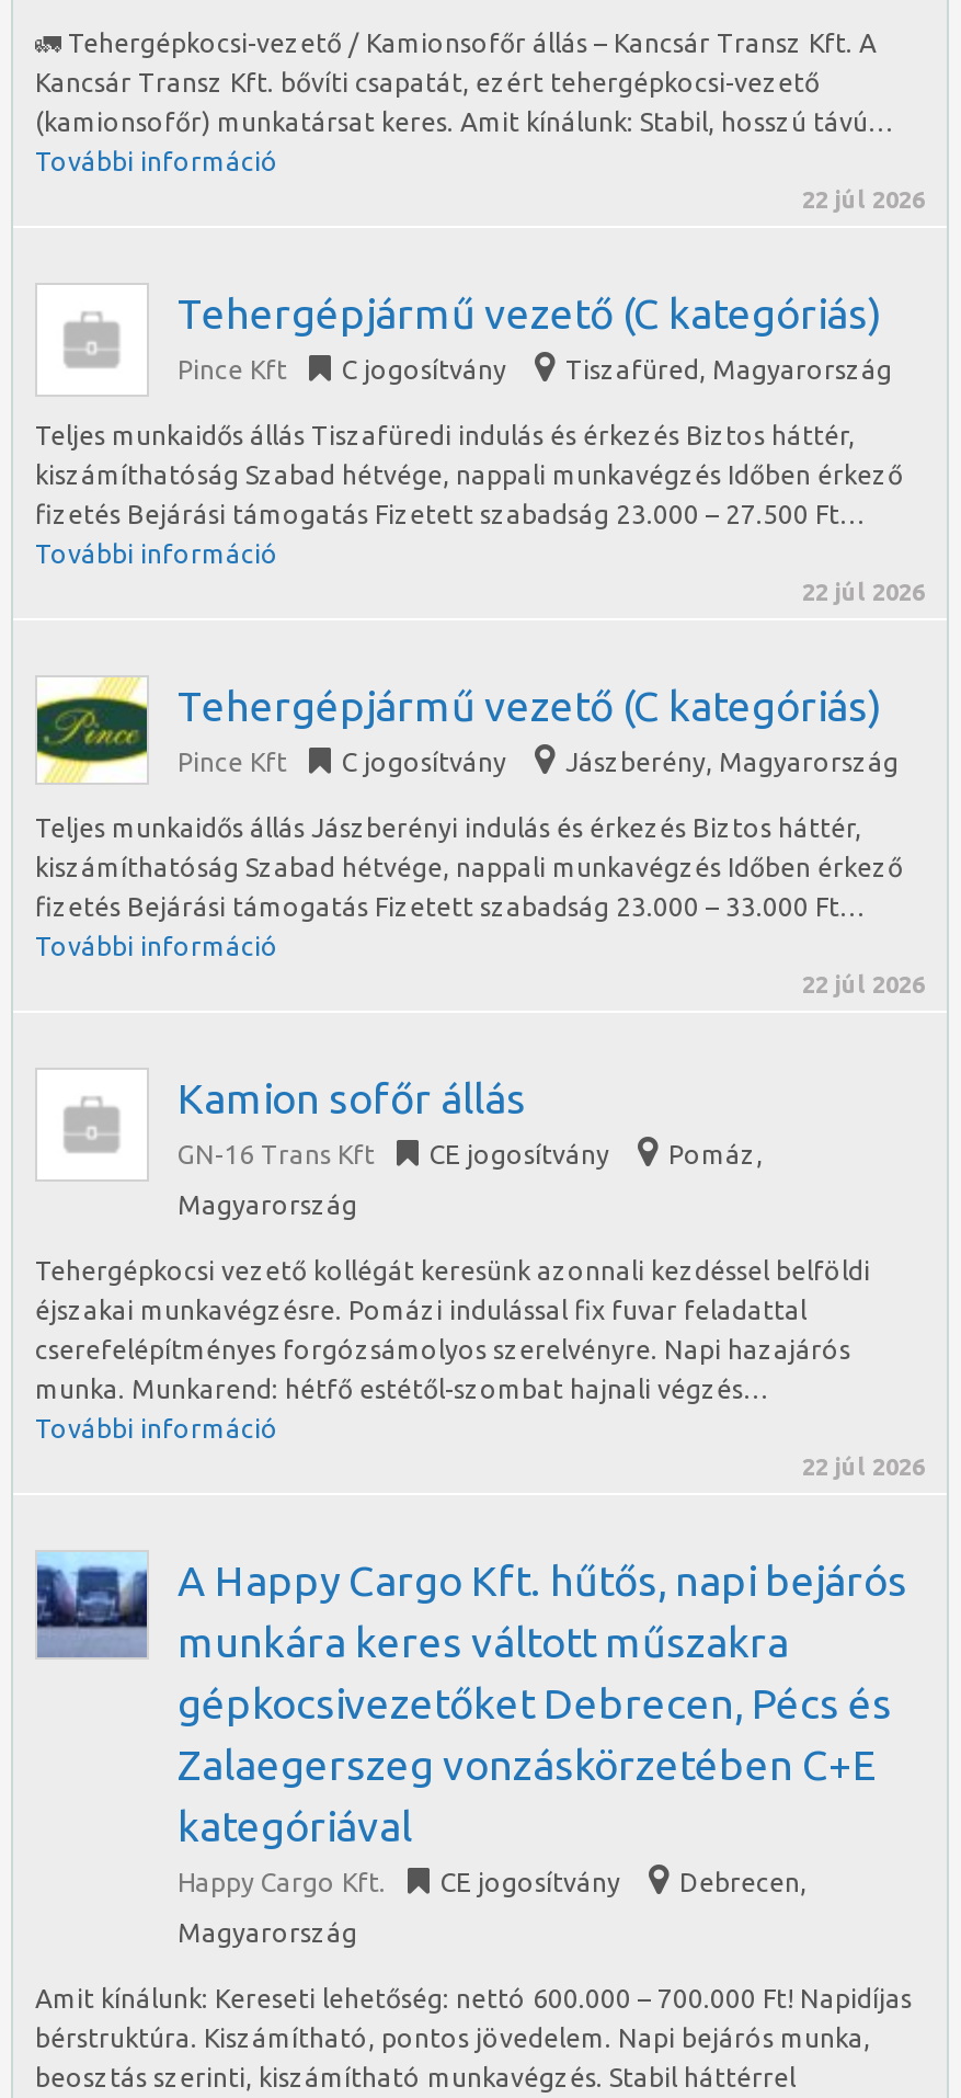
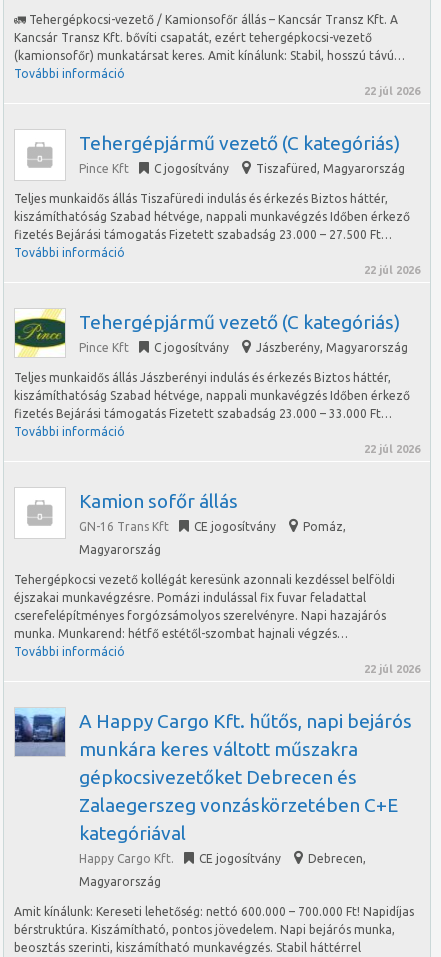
- gépkocsivezetőket Debrecen, Pécs és
+ gépkocsivezetőket Debrecen és
